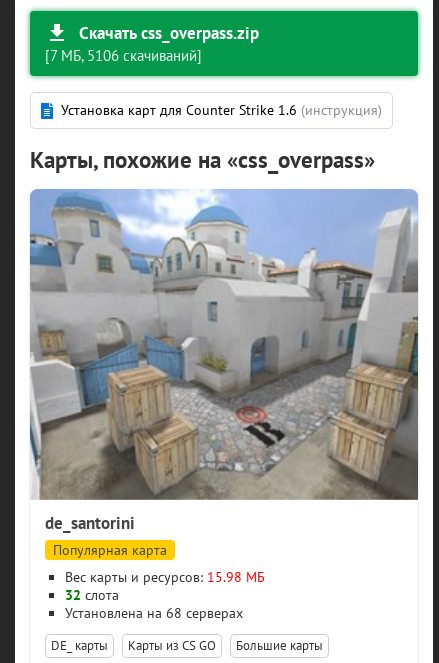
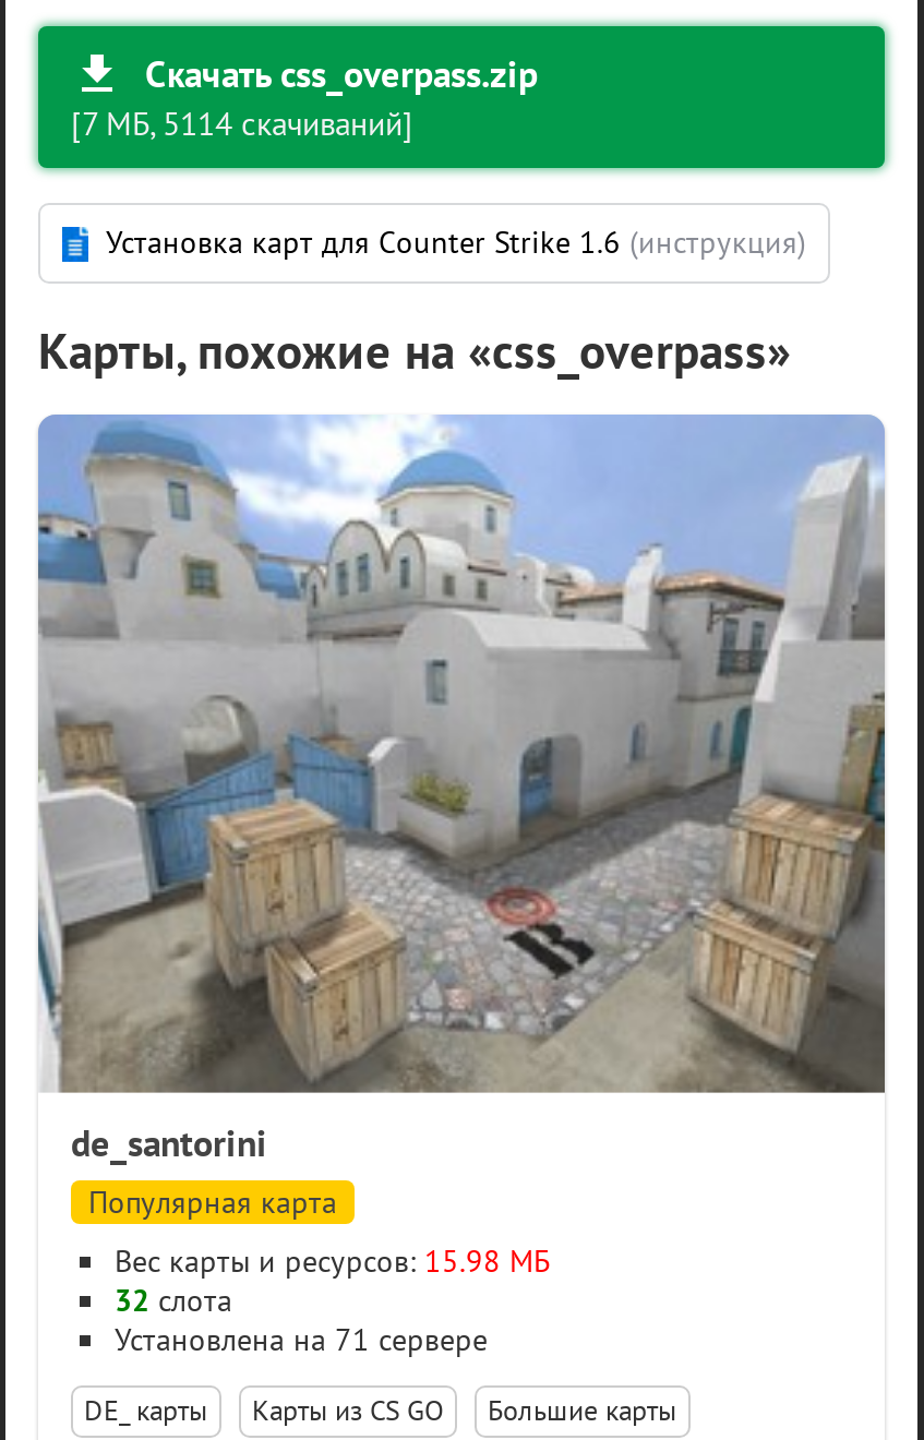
- [7 МБ, 5106 скачиваний]
+ [7 МБ, 5114 скачиваний]

- 68 серверах
+ 71 сервере
